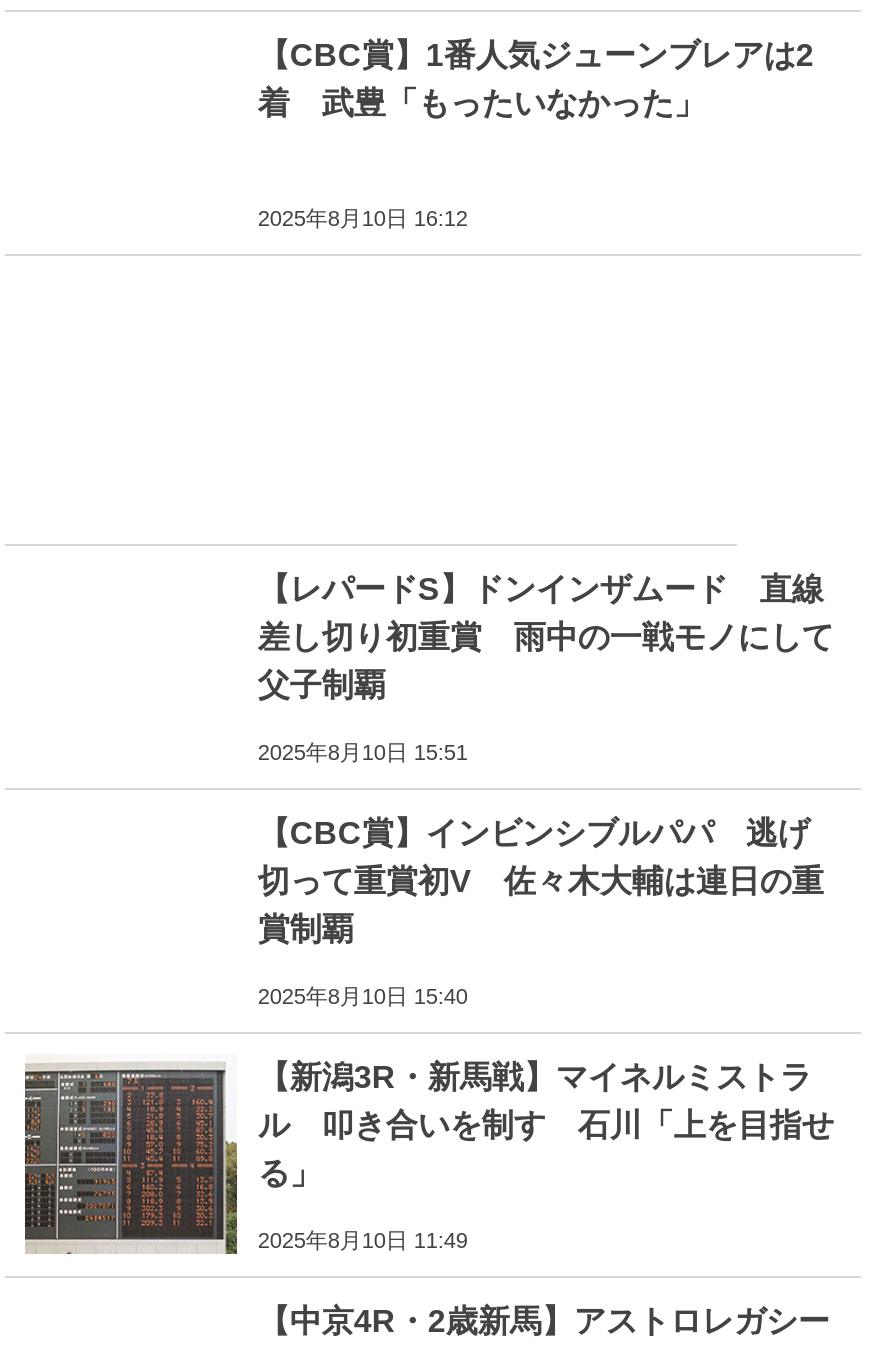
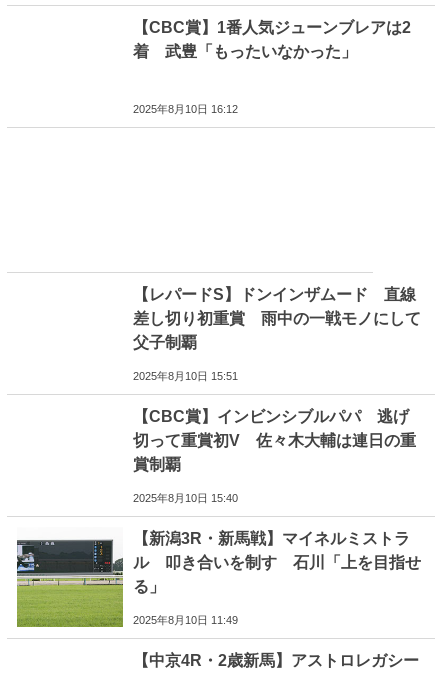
- [image]
+ [image]
